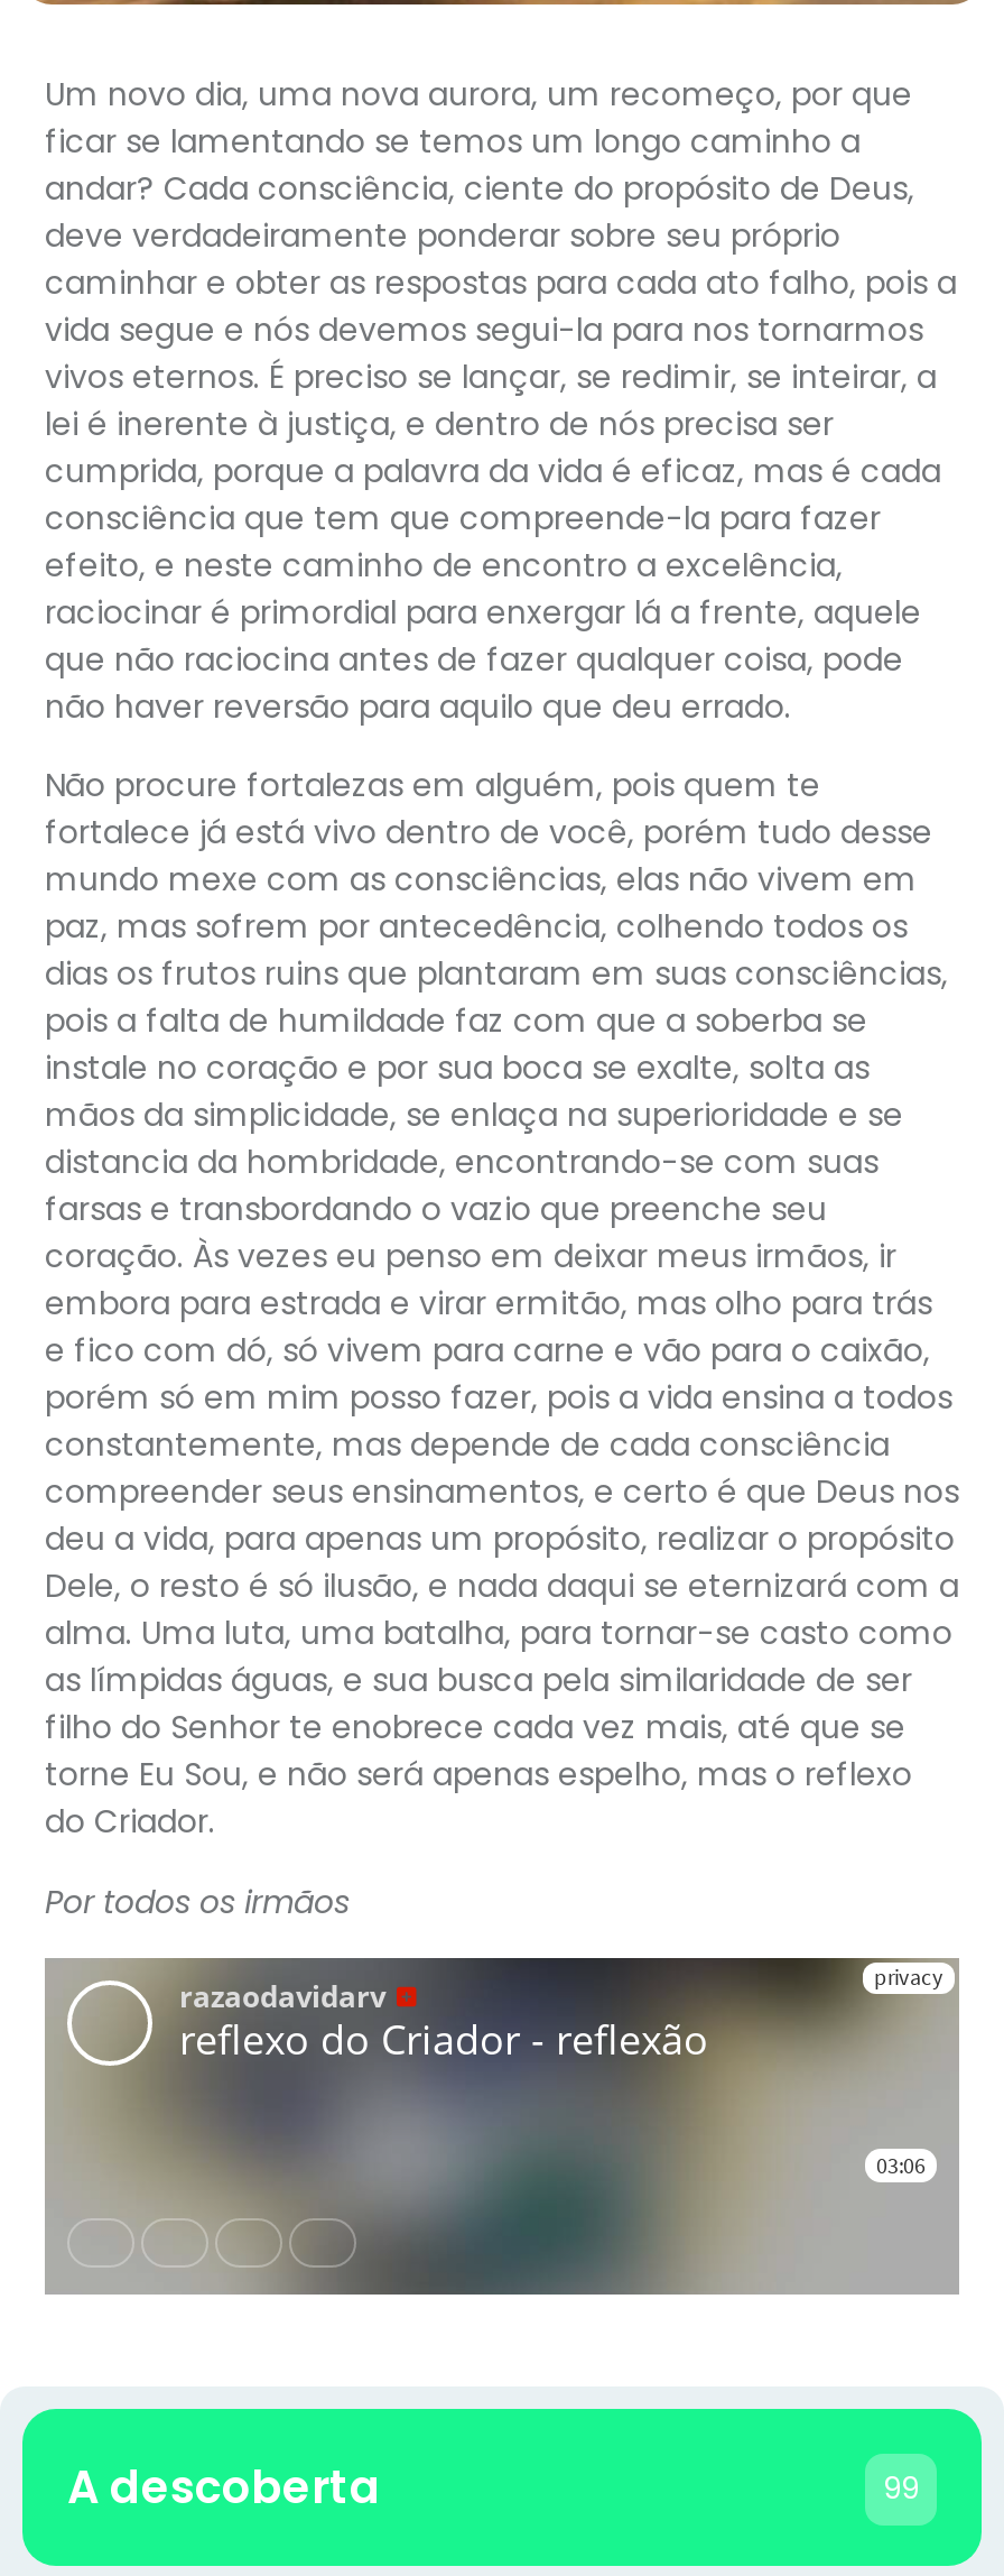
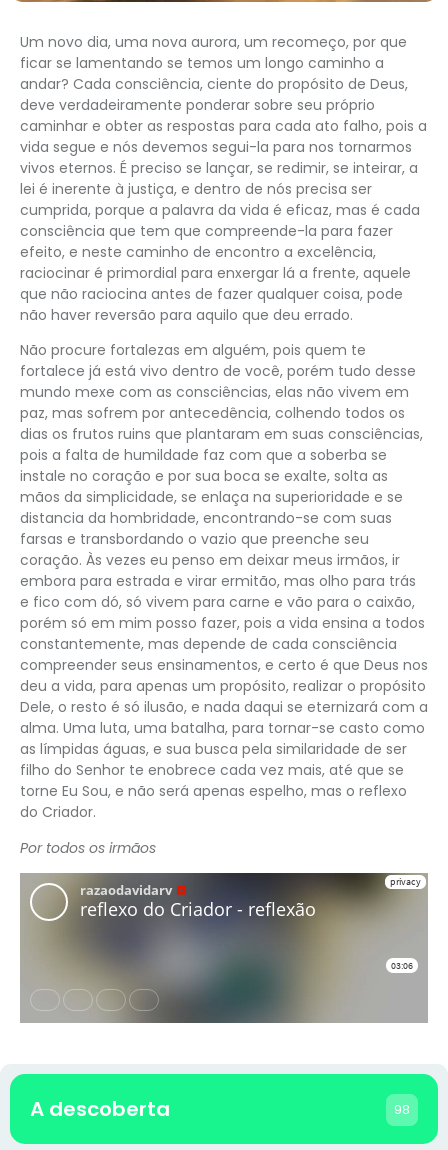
- 99
+ 98
